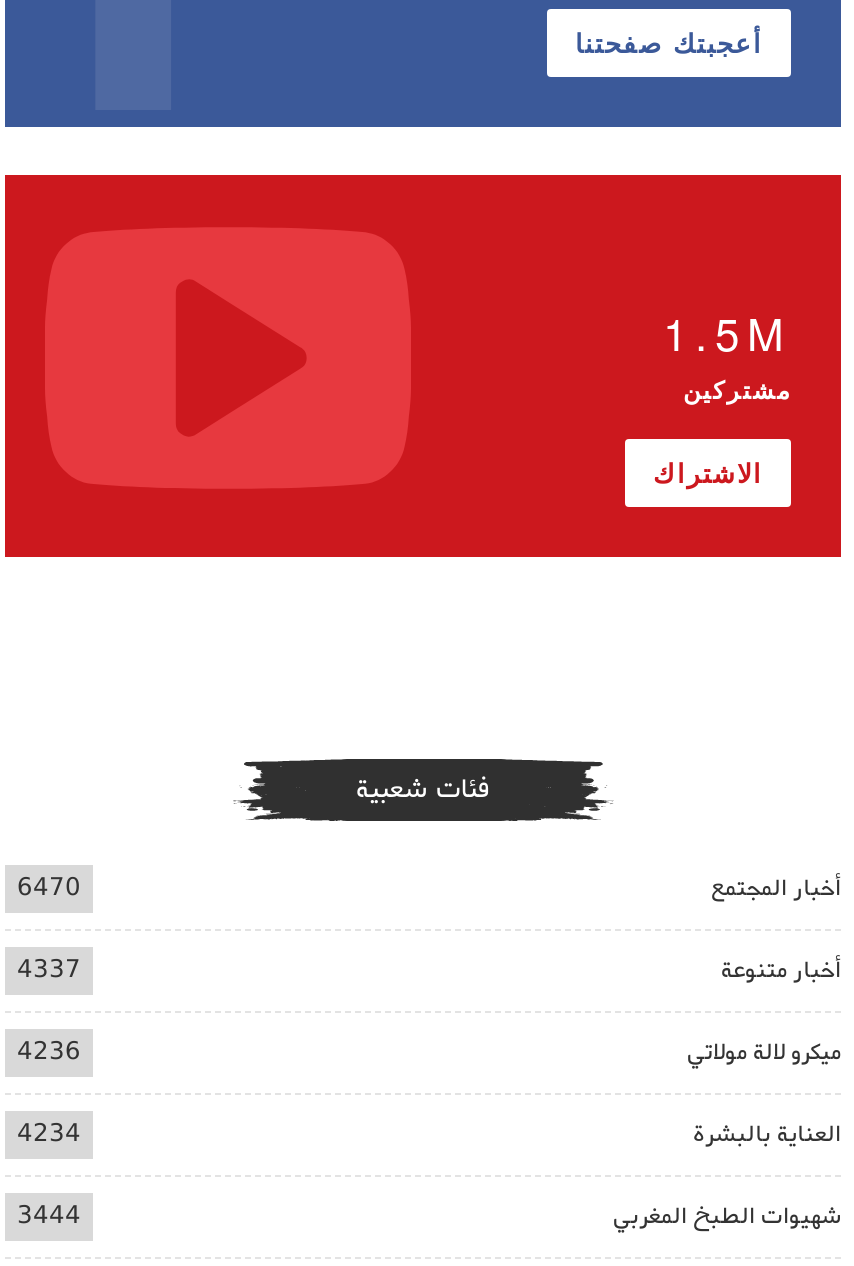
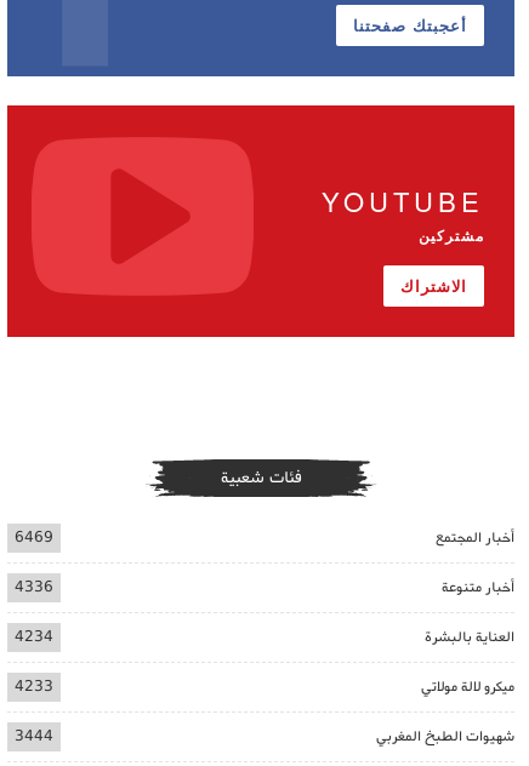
- 1.5M
+ YOUTUBE

- 6470
+ 6469

- 4337
- 4236
+ 4336

moved down: ميكرو لالة مولاتي

moved up: العناية بالبشرة | 4234

+ 4233
